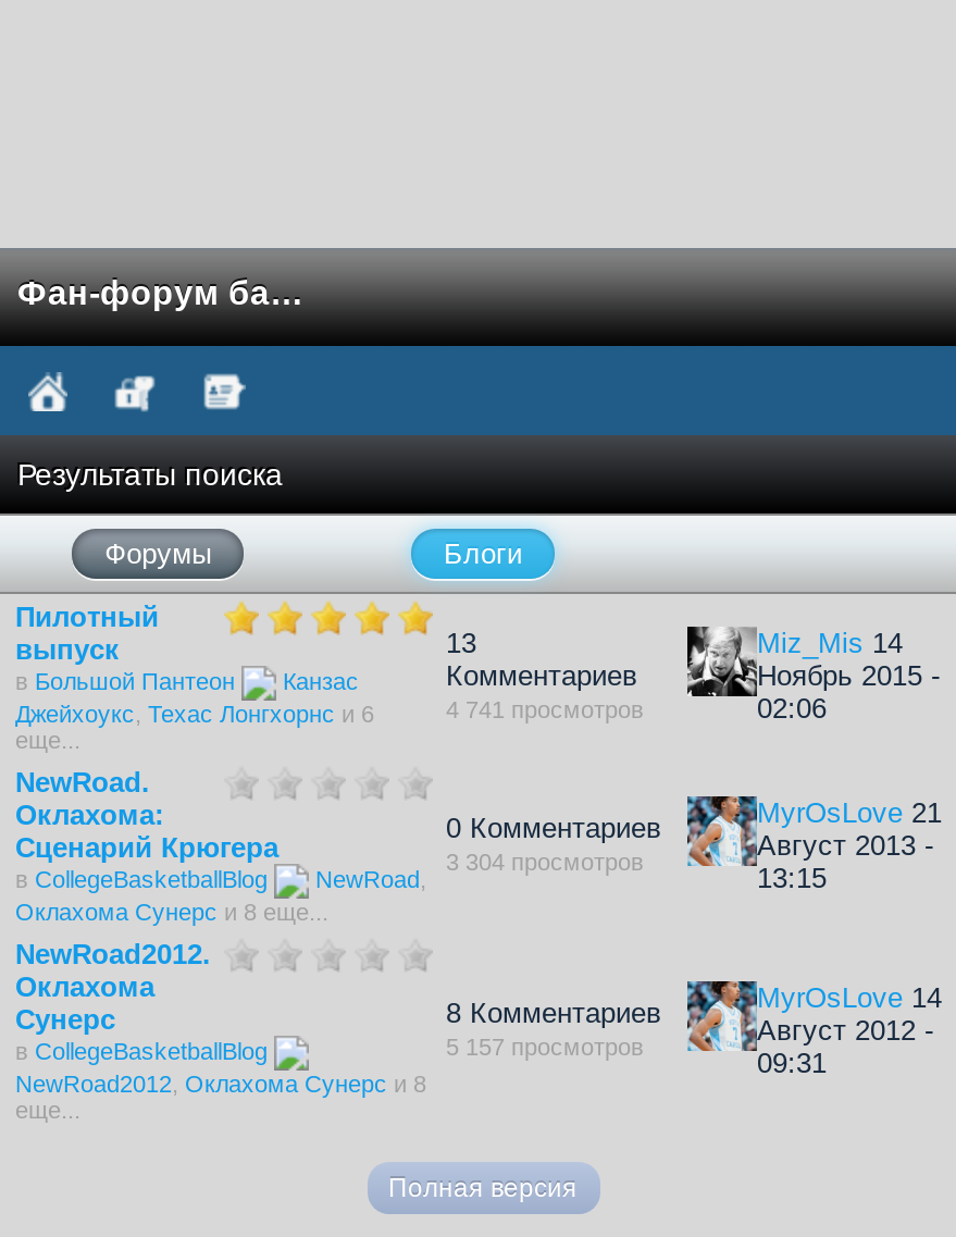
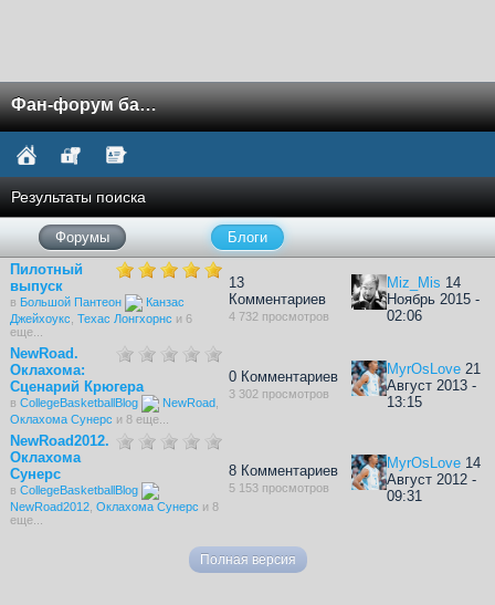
- 4 741 просмотров
+ 4 732 просмотров

- 3 304 просмотров
+ 3 302 просмотров

- 5 157 просмотров
+ 5 153 просмотров
